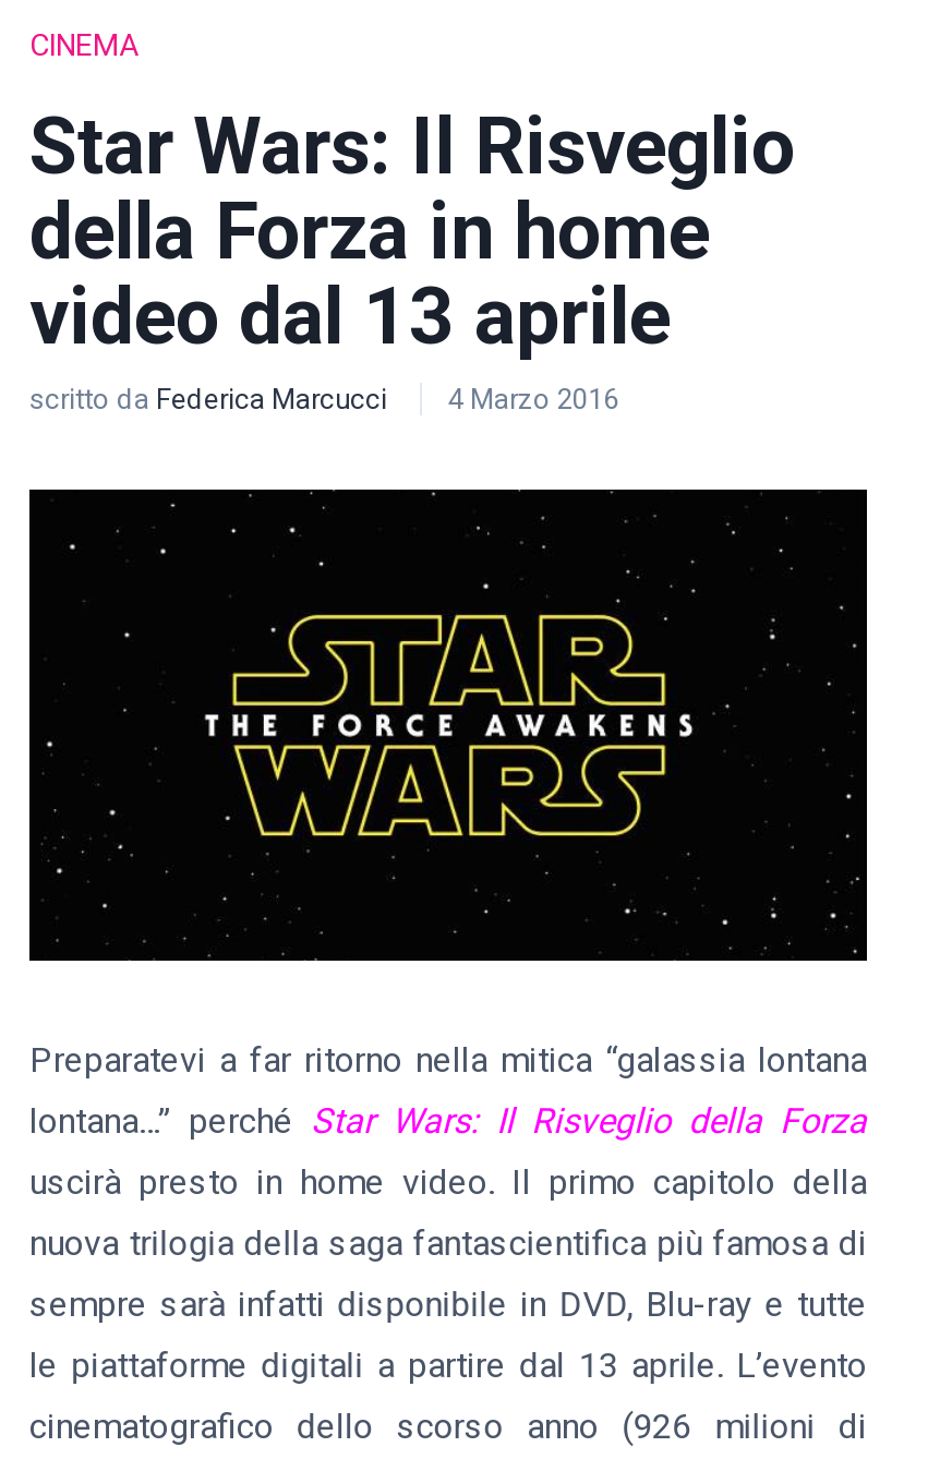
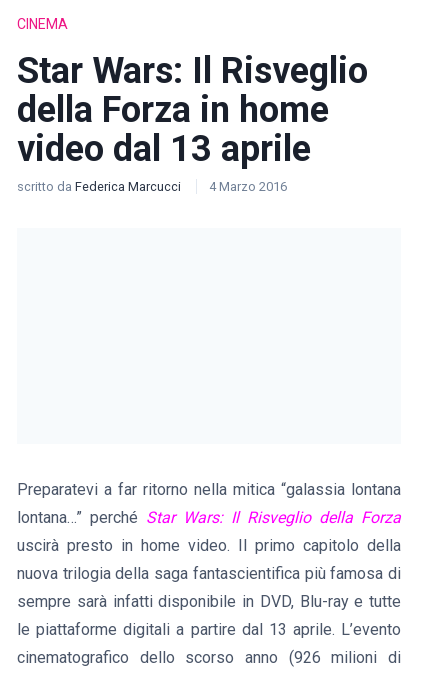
- [image]
